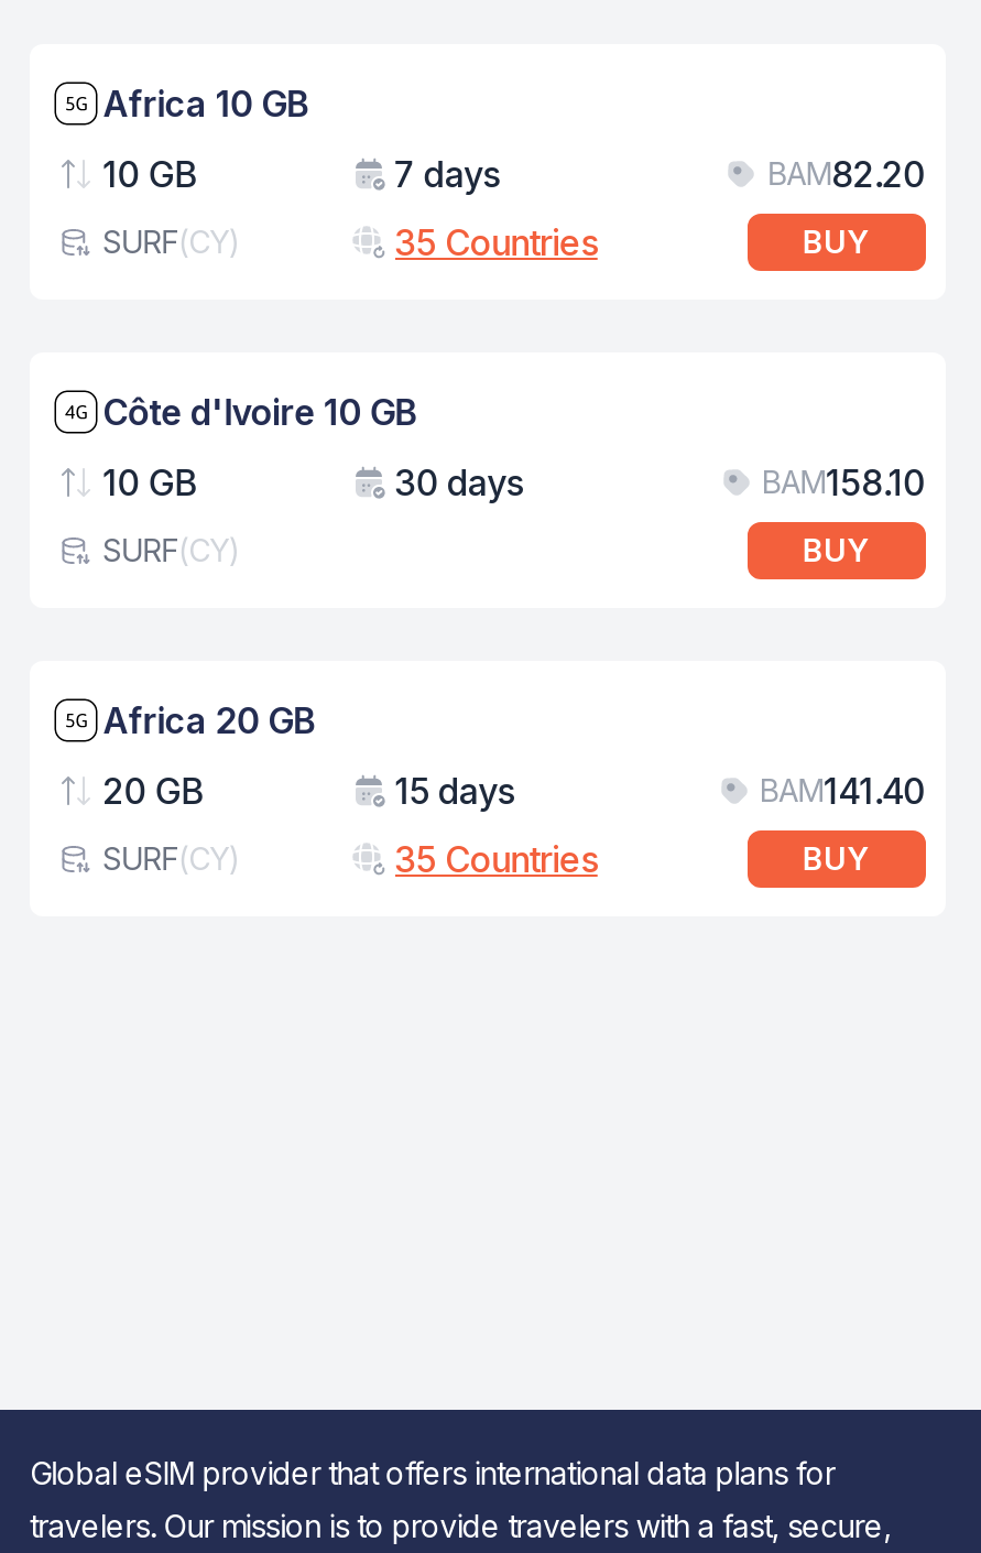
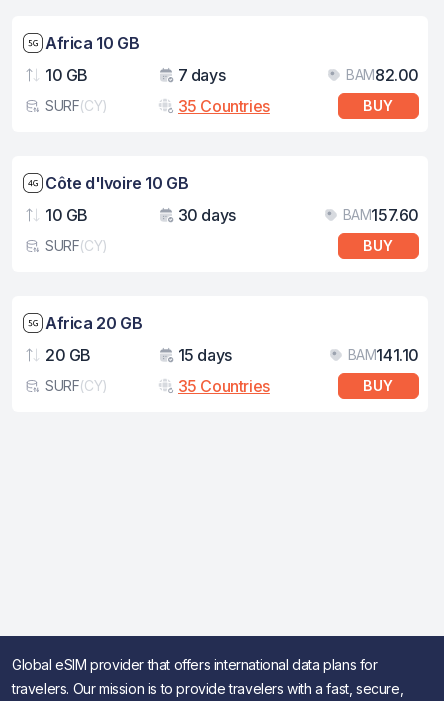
- BAM82.20
+ BAM82.00

- BAM158.10
+ BAM157.60

- BAM141.40
+ BAM141.10
